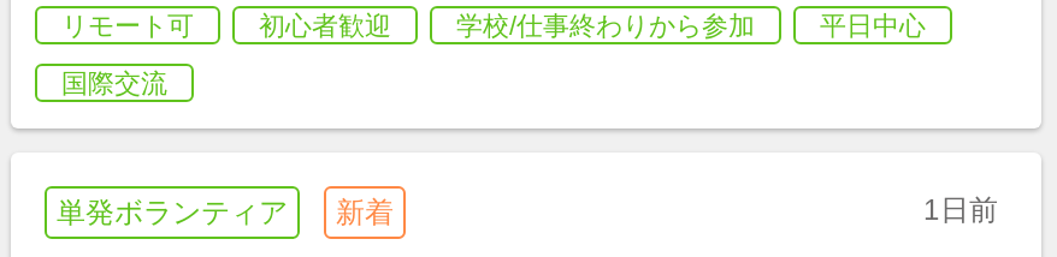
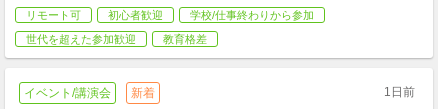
- 平日中心
- 国際交流
+ 世代を超えた参加歓迎
+ 教育格差

- 単発ボランティア
+ イベント/講演会
